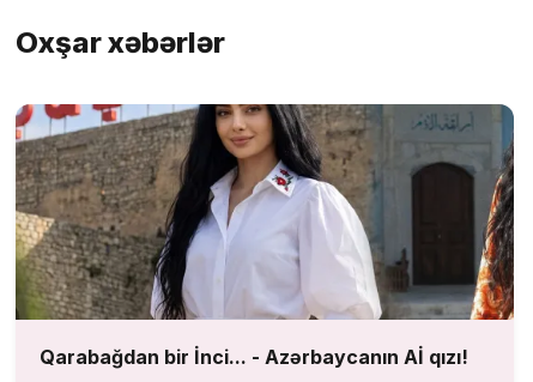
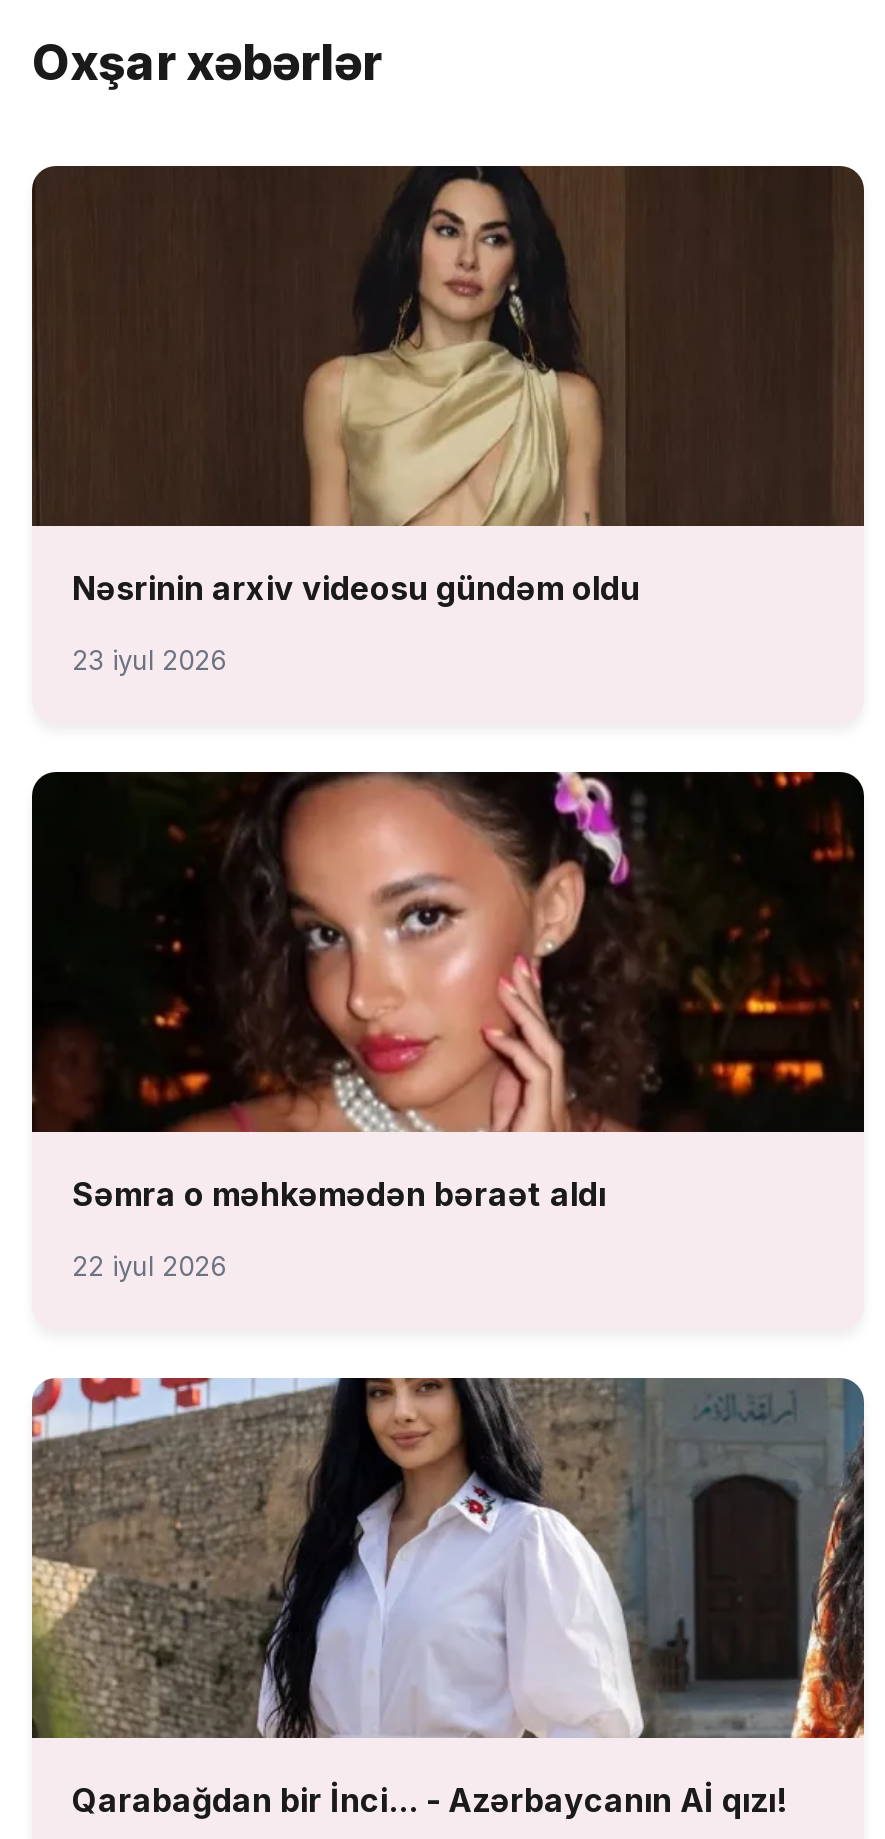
+ [image]
+ Nəsrinin arxiv videosu gündəm oldu
+ 23 iyul 2026

+ [image]
+ Səmra o məhkəmədən bəraət aldı
+ 22 iyul 2026
